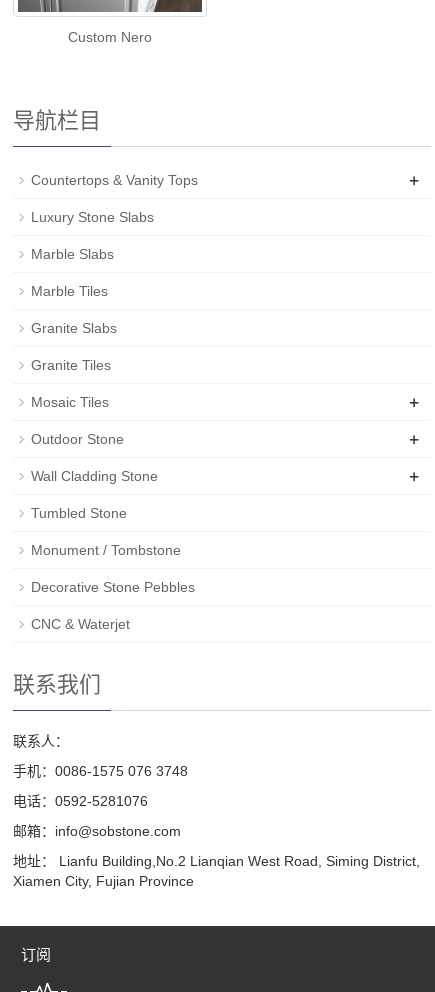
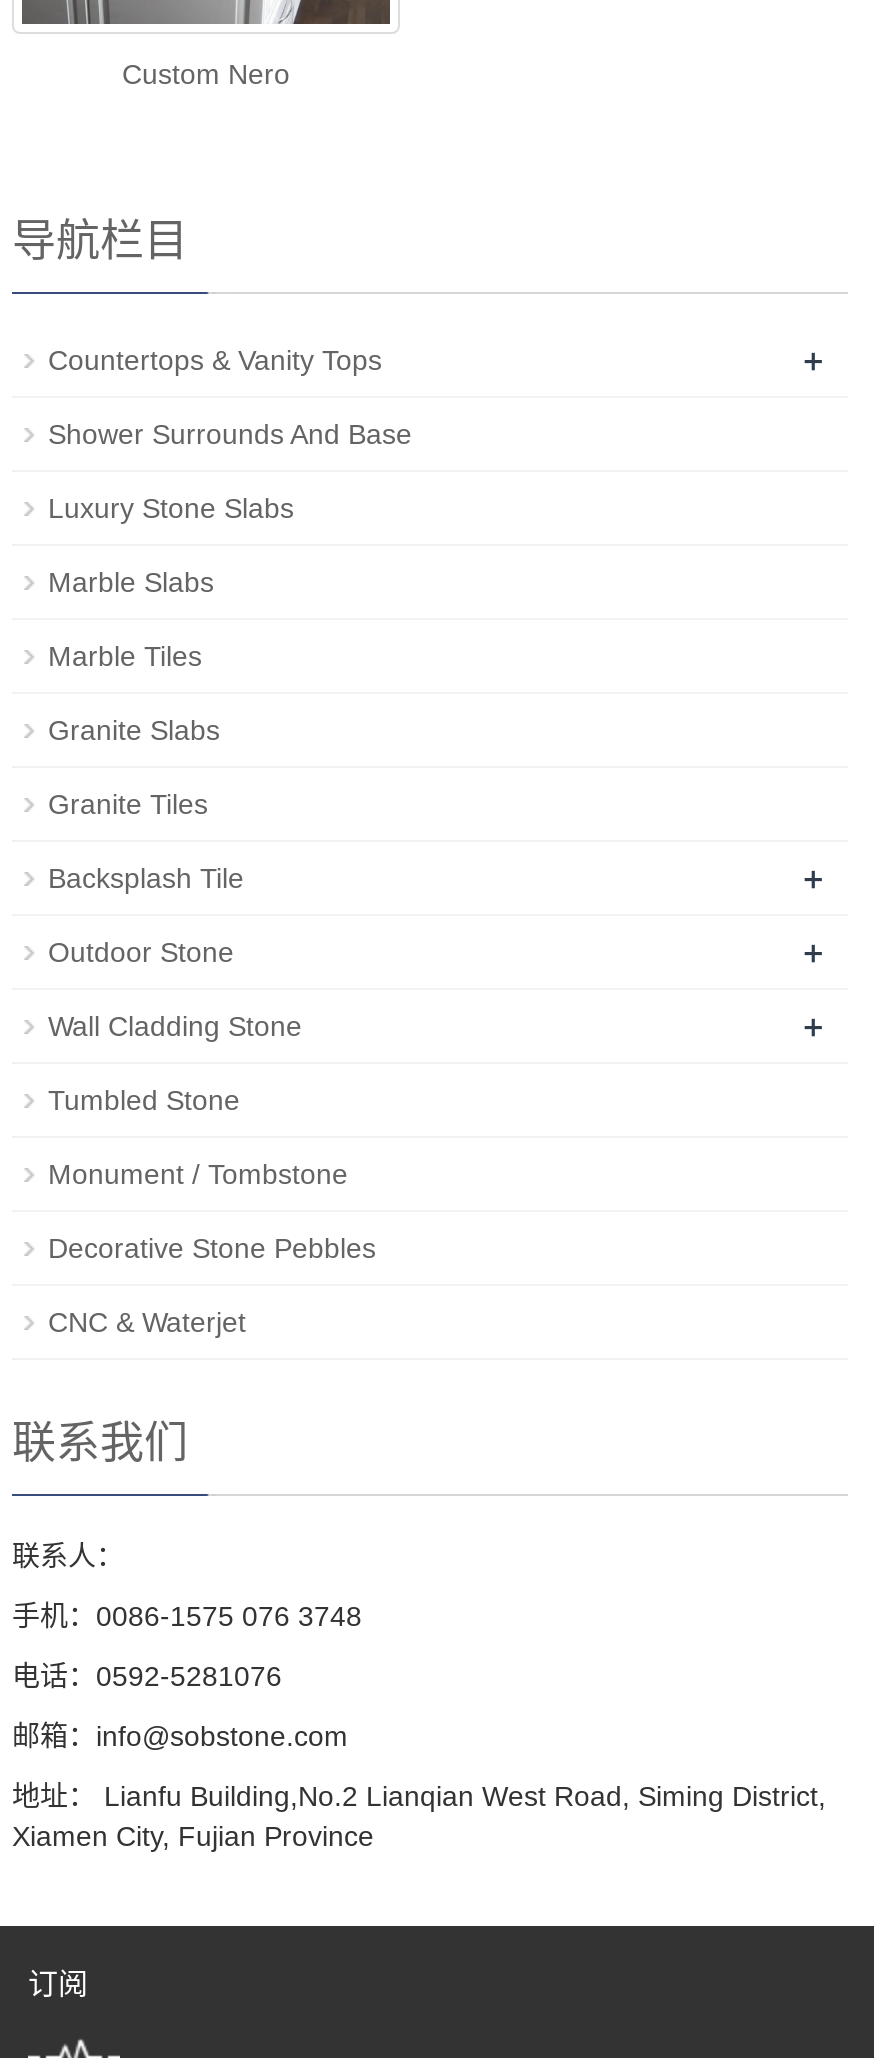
+ Shower Surrounds And Base

- Mosaic Tiles
+ Backsplash Tile
